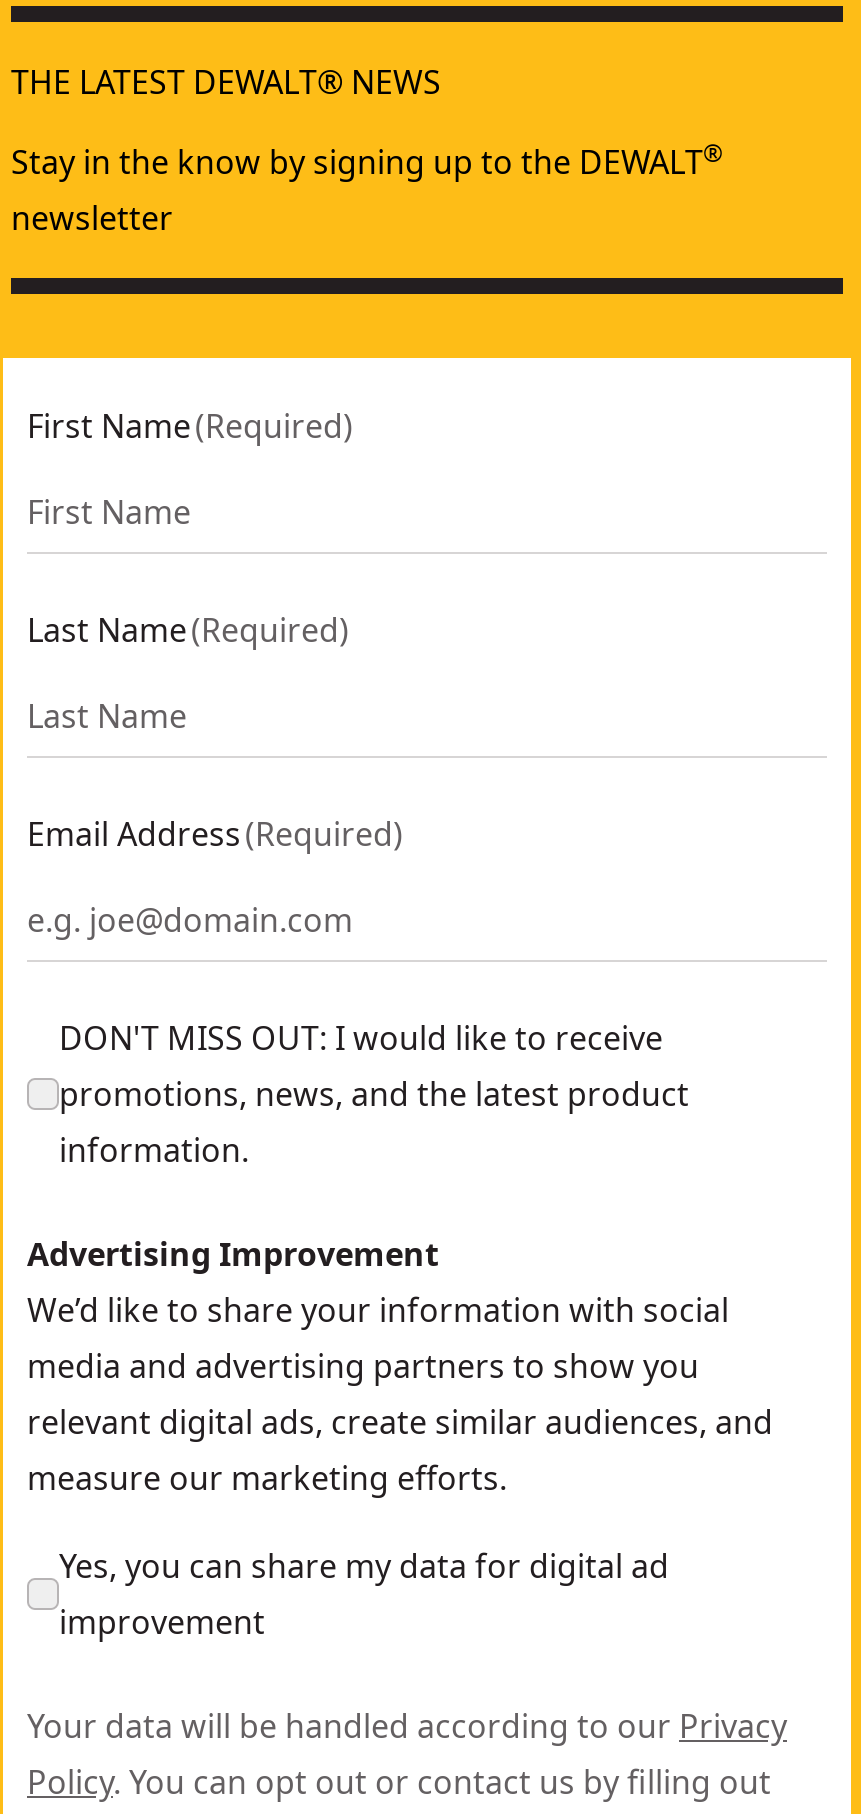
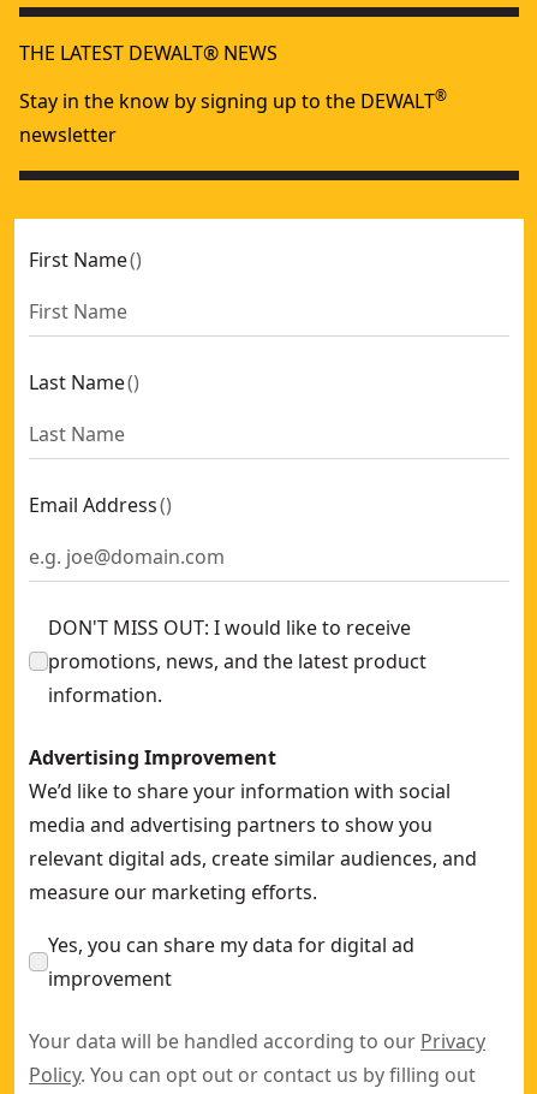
- First Name (Required)
+ First Name ()

- Last Name (Required)
+ Last Name ()

- Email Address (Required)
+ Email Address ()
